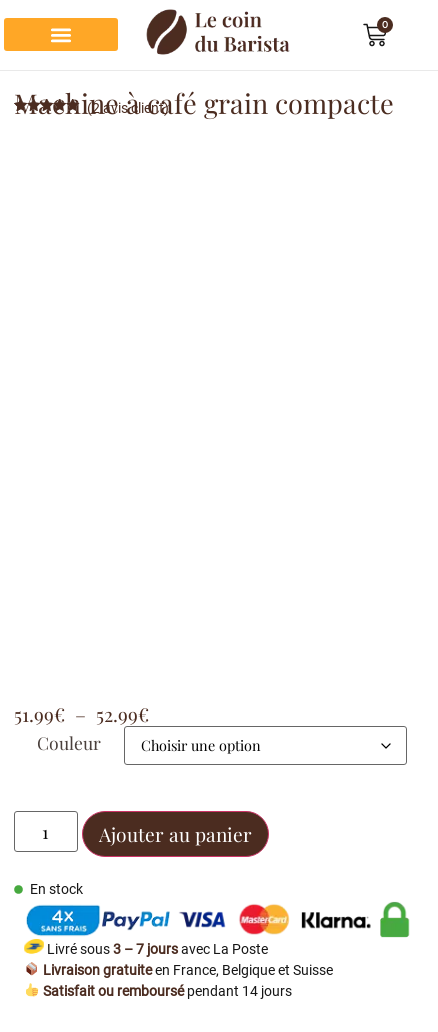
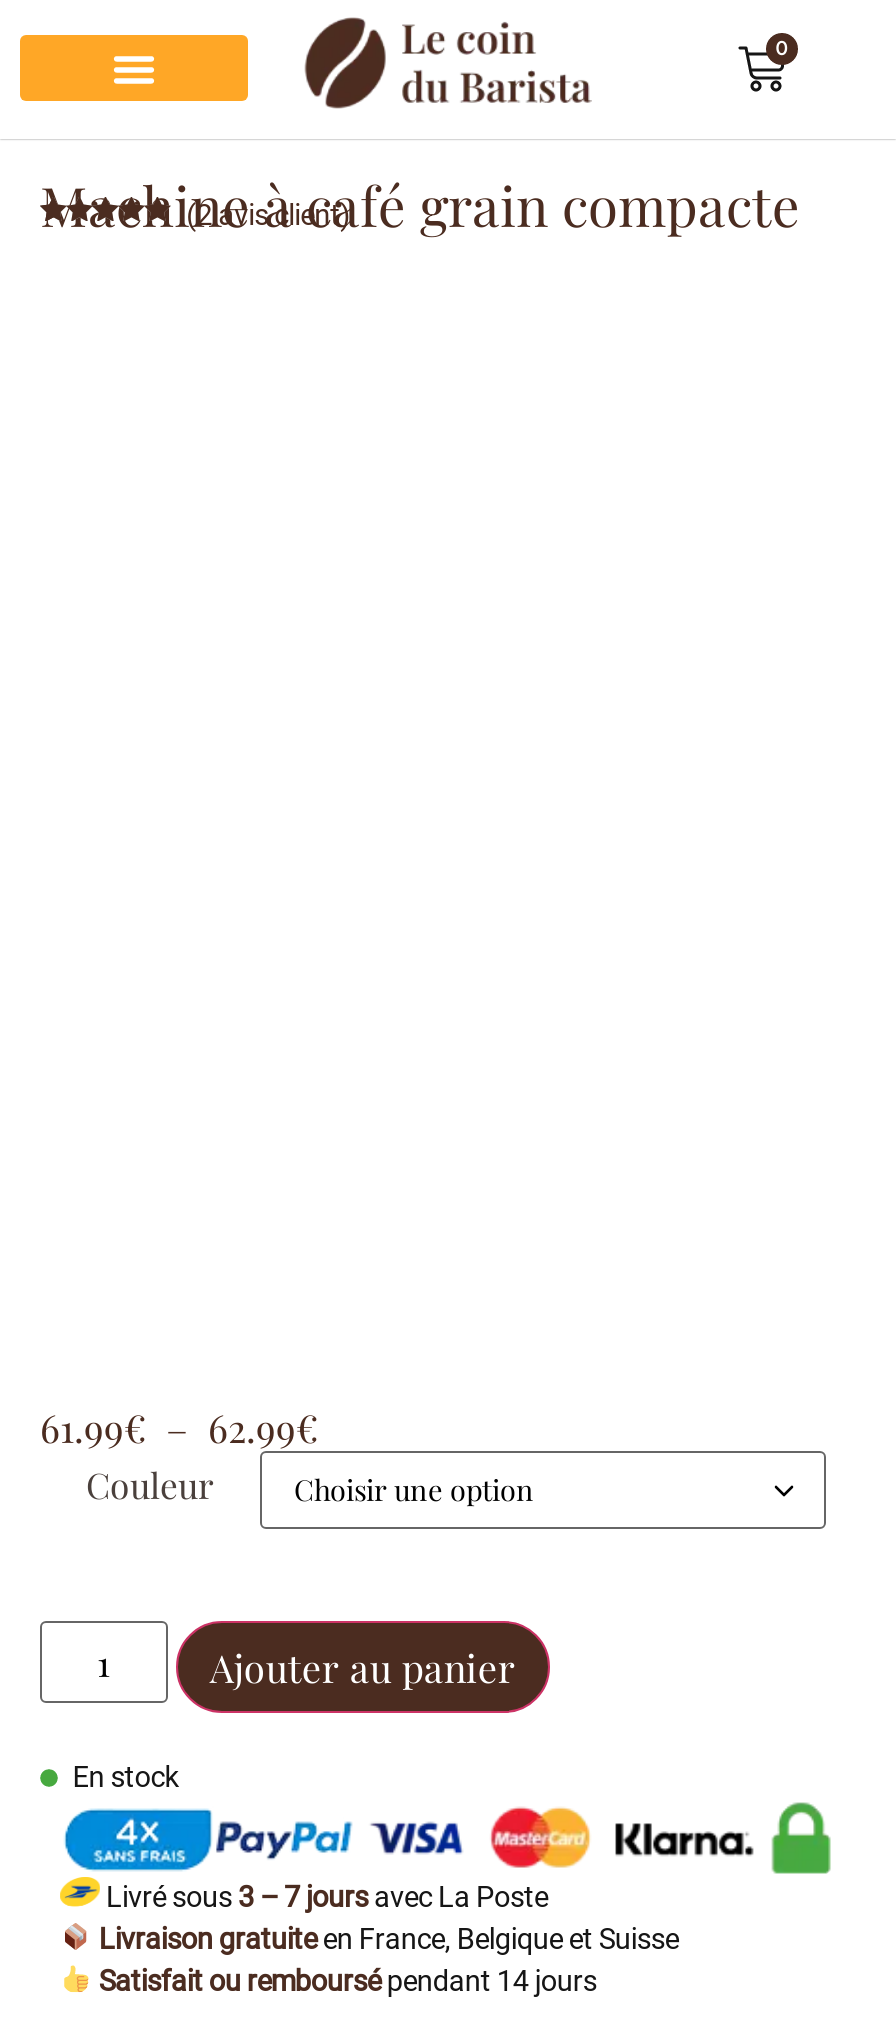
- 51.99€ – 52.99€
+ 61.99€ – 62.99€
